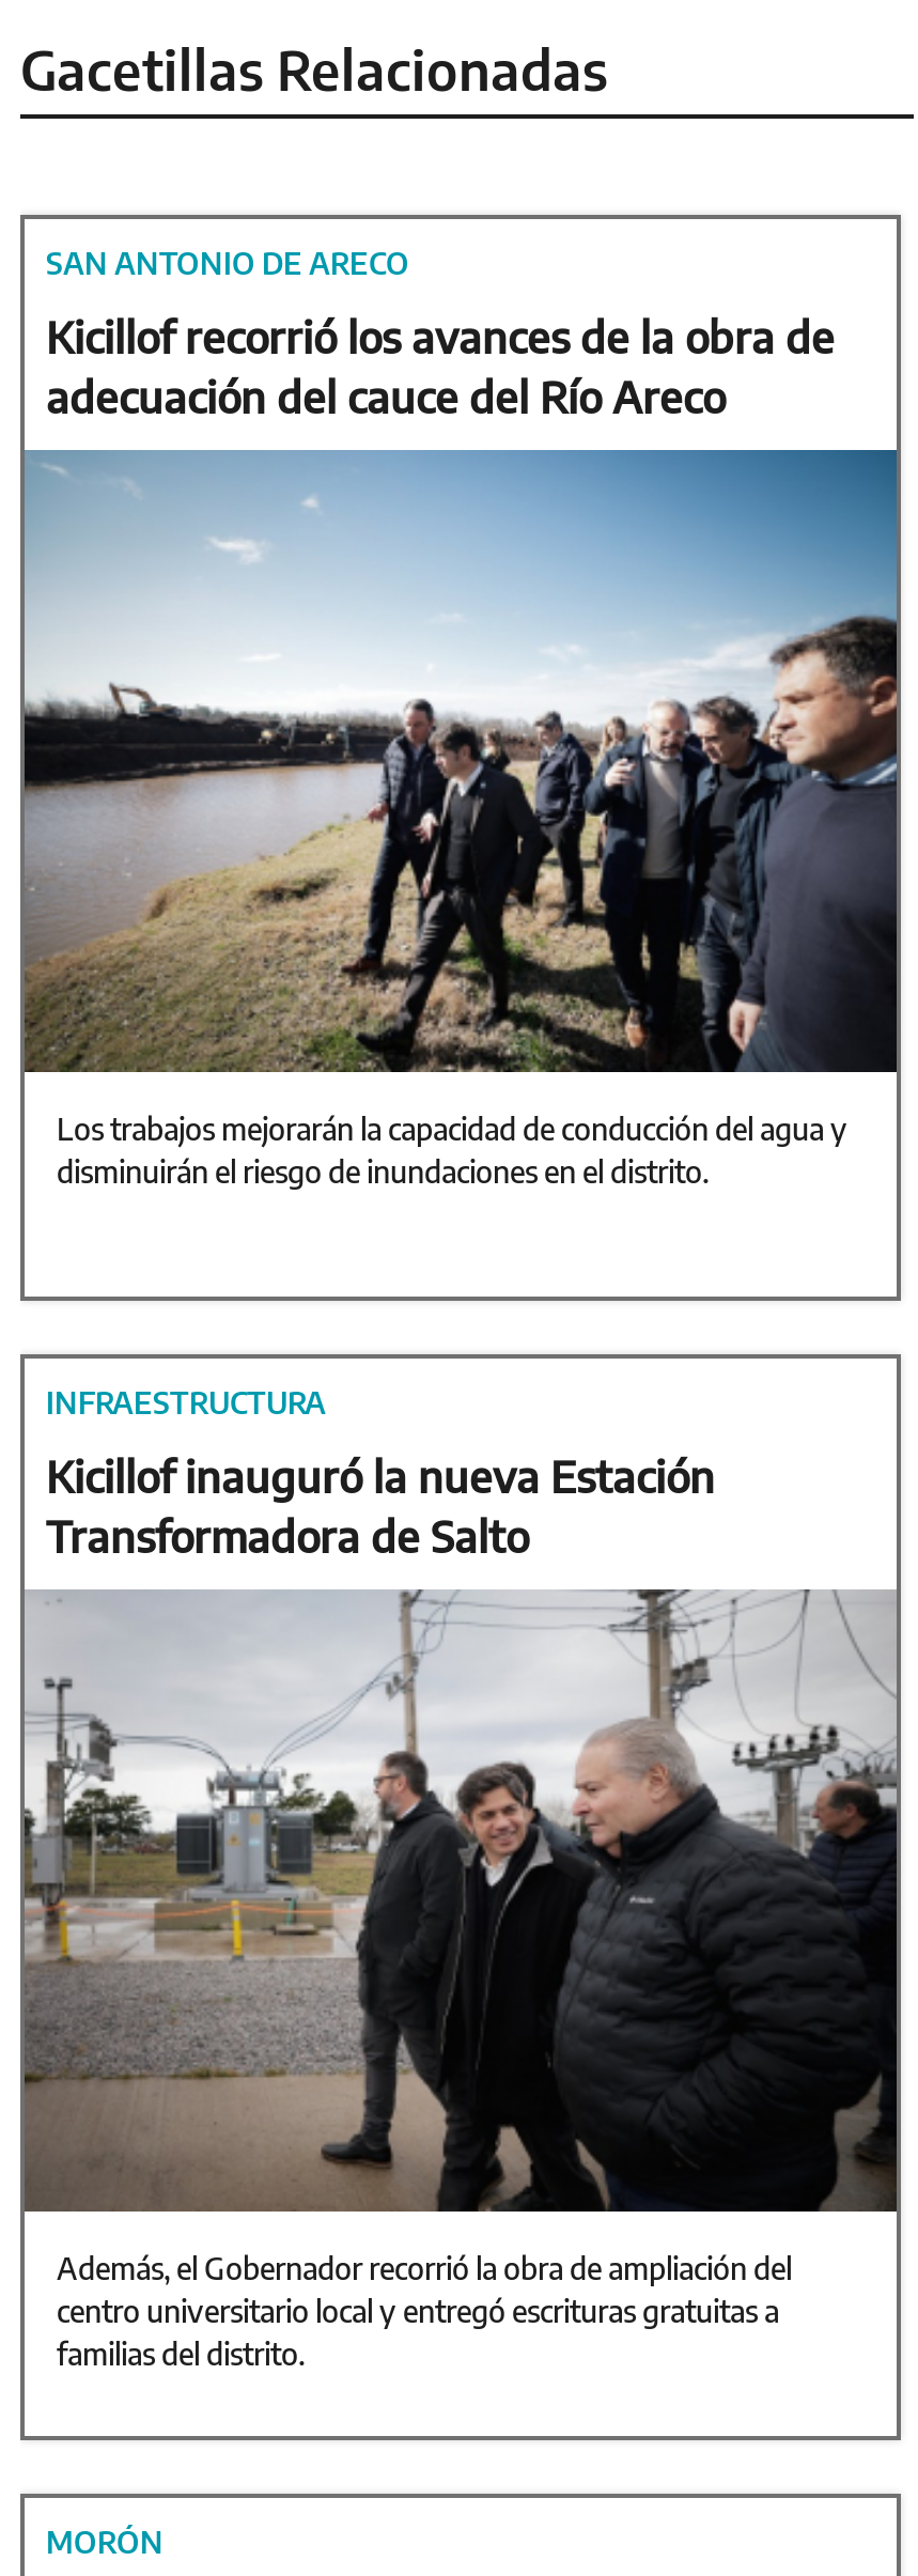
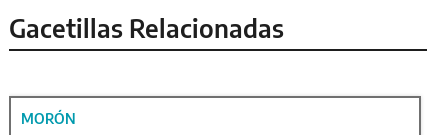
- SAN ANTONIO DE ARECO
- Kicillof recorrió los avances de la obra de
- adecuación del cauce del Río Areco

- [image]
- Los trabajos mejorarán la capacidad de conducción del agua y
- disminuirán el riesgo de inundaciones en el distrito.

- INFRAESTRUCTURA
- Kicillof inauguró la nueva Estación
- Transformadora de Salto

- [image]
- Además, el Gobernador recorrió la obra de ampliación del
- centro universitario local y entregó escrituras gratuitas a
- familias del distrito.
